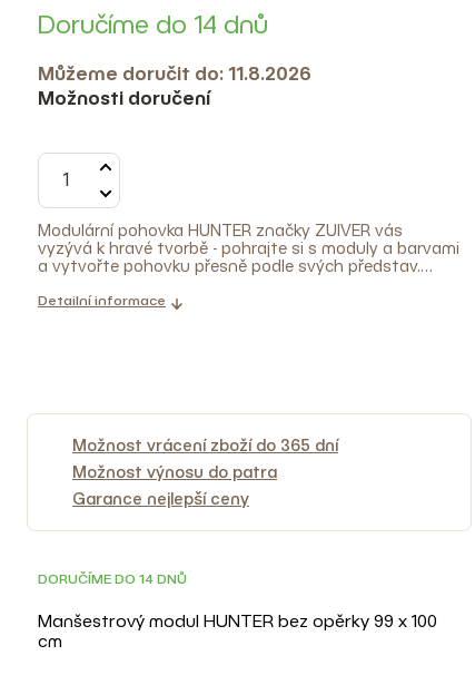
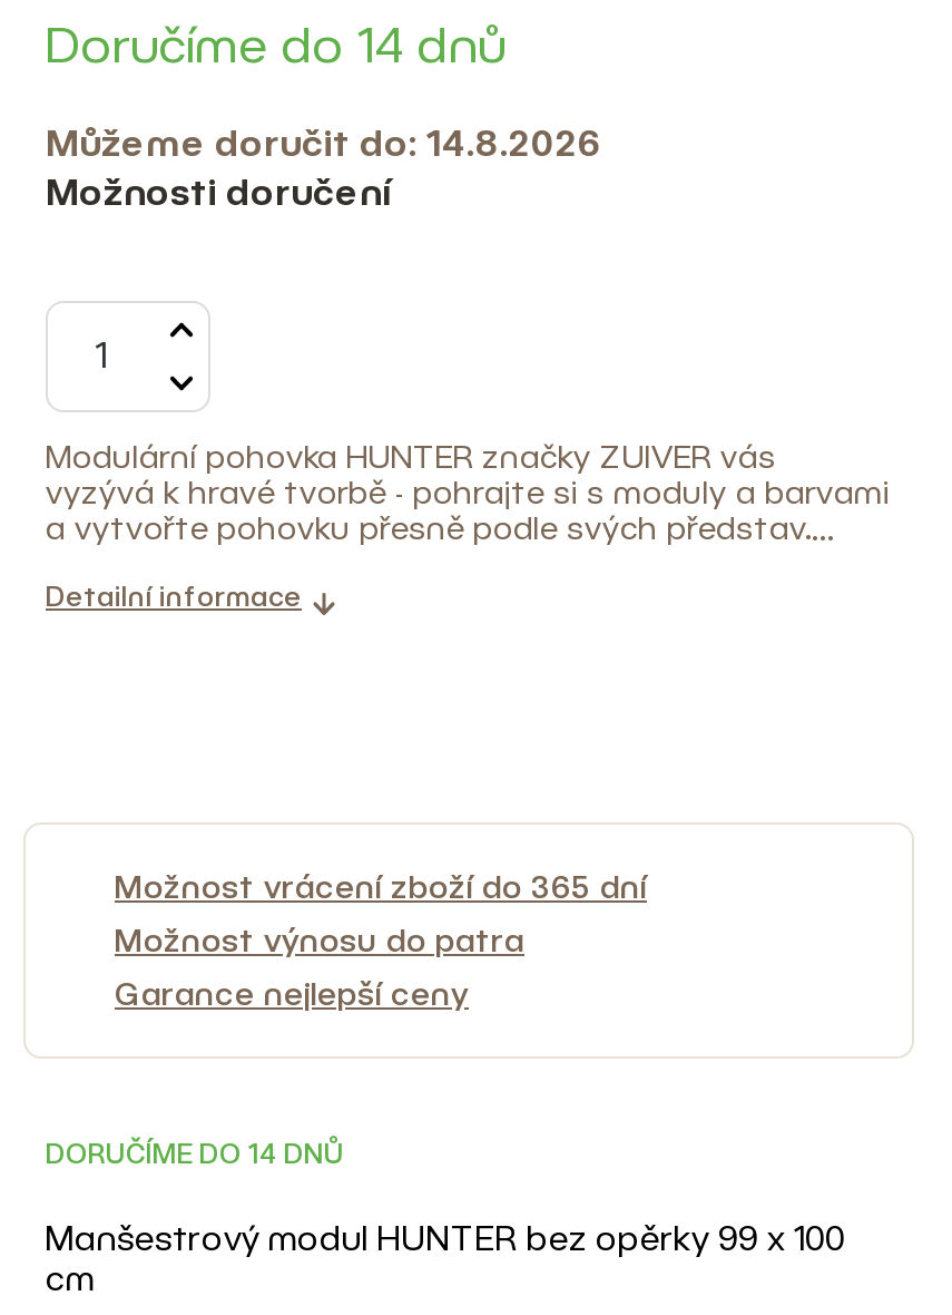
- Můžeme doručit do: 11.8.2026
+ Můžeme doručit do: 14.8.2026
